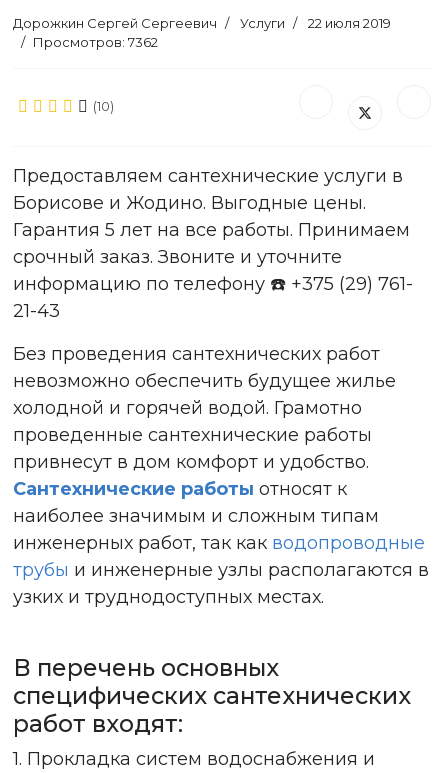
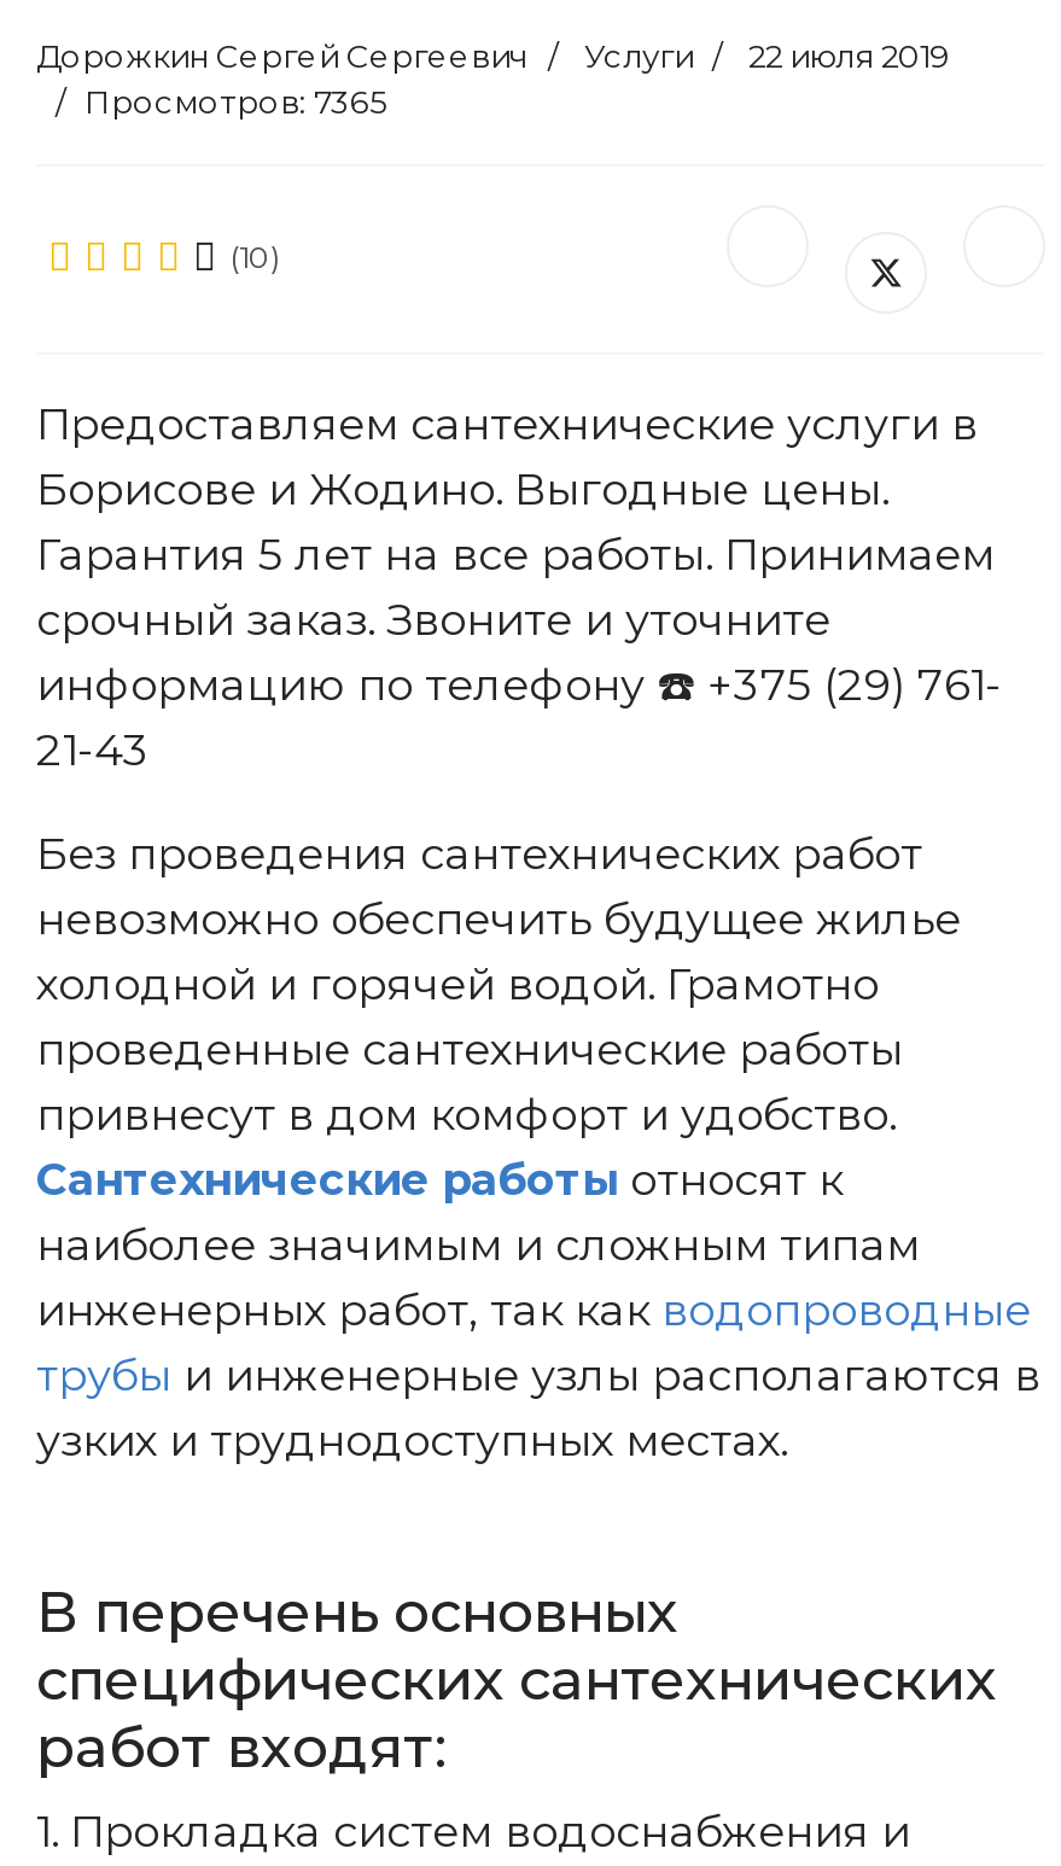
- Просмотров: 7362
+ Просмотров: 7365
